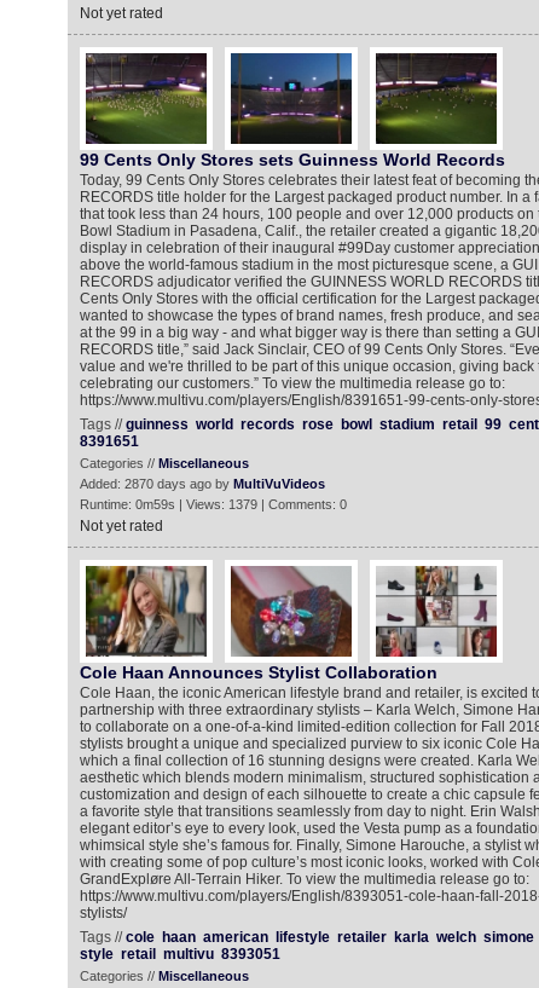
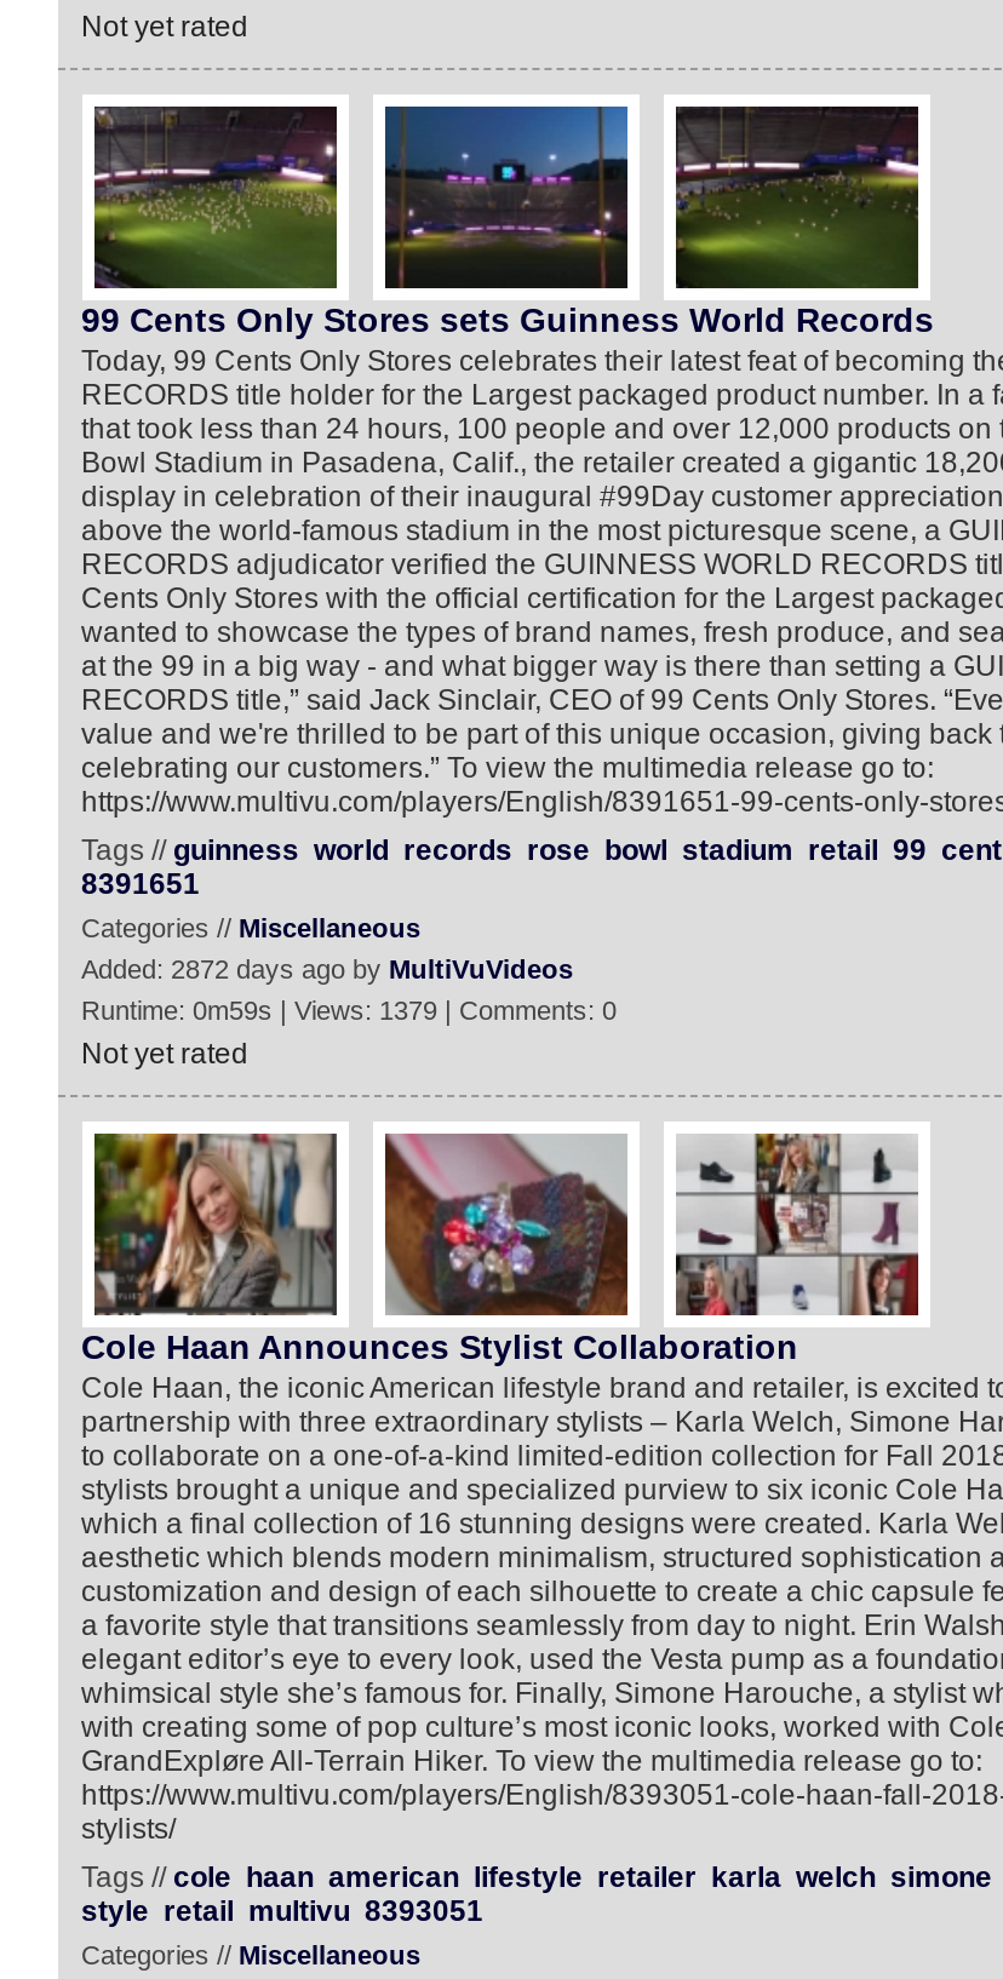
- Added: 2870 days ago by MultiVuVideos
+ Added: 2872 days ago by MultiVuVideos
